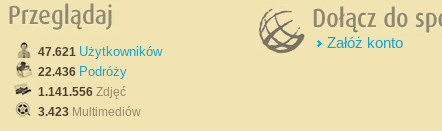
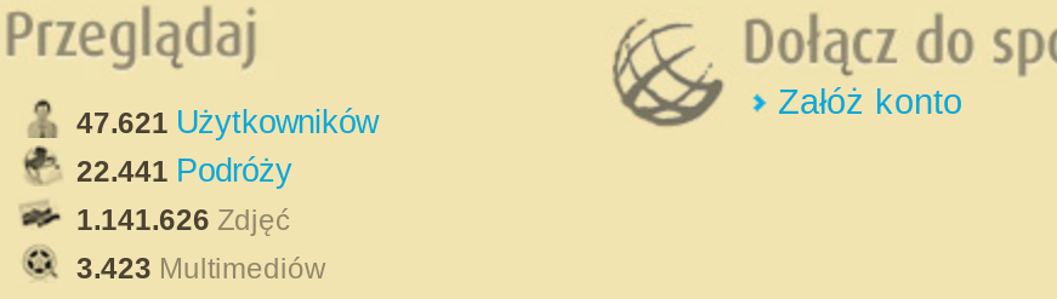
- 22.436 Podróży
+ 22.441 Podróży

- 1.141.556 Zdjęć
+ 1.141.626 Zdjęć
